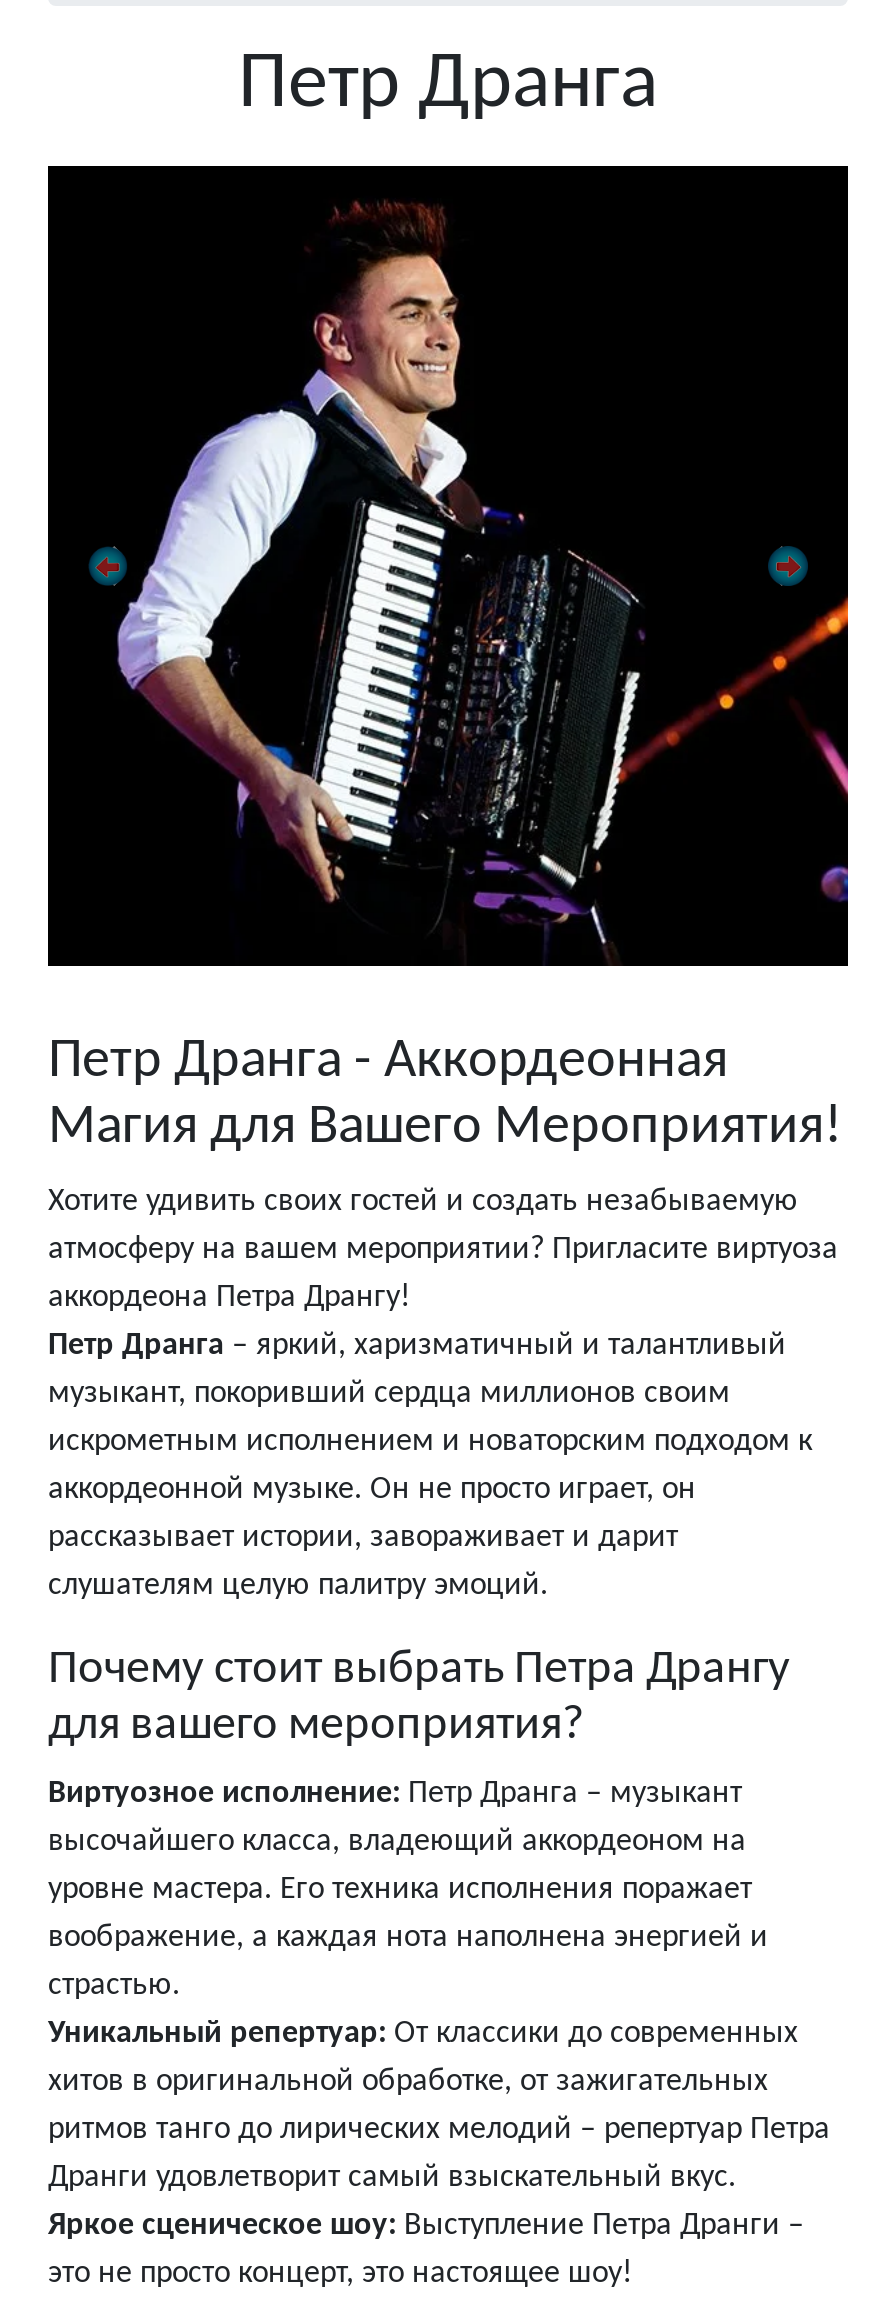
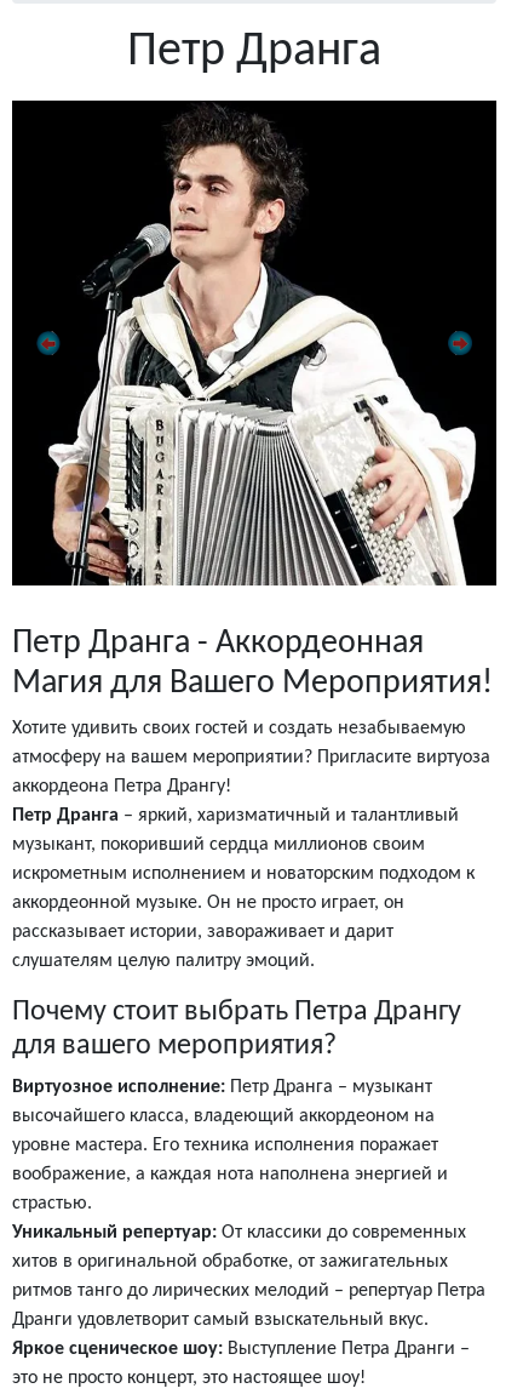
- [image]
+ [image]
